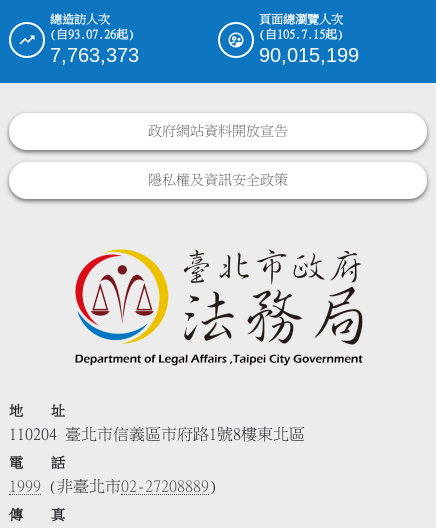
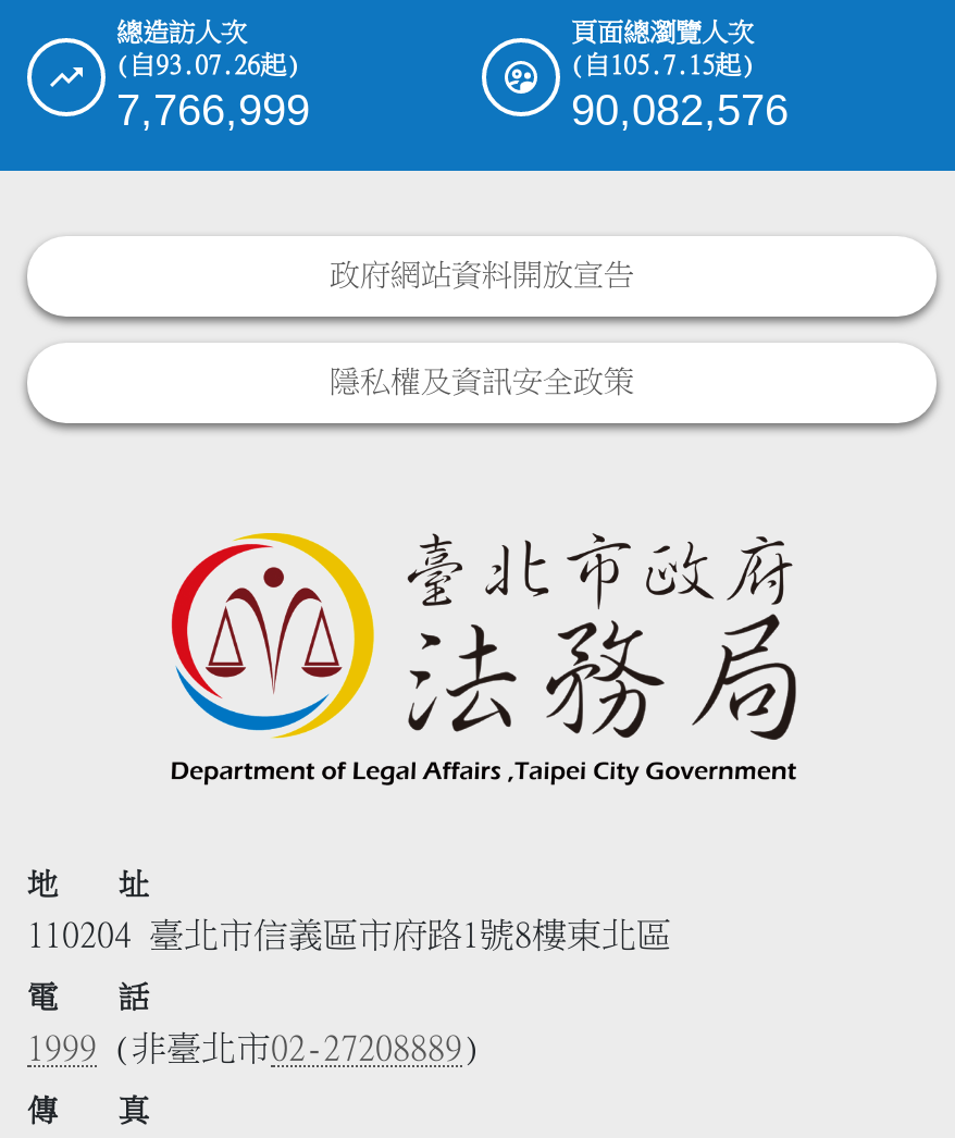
- 7,763,373
+ 7,766,999

- 90,015,199
+ 90,082,576
